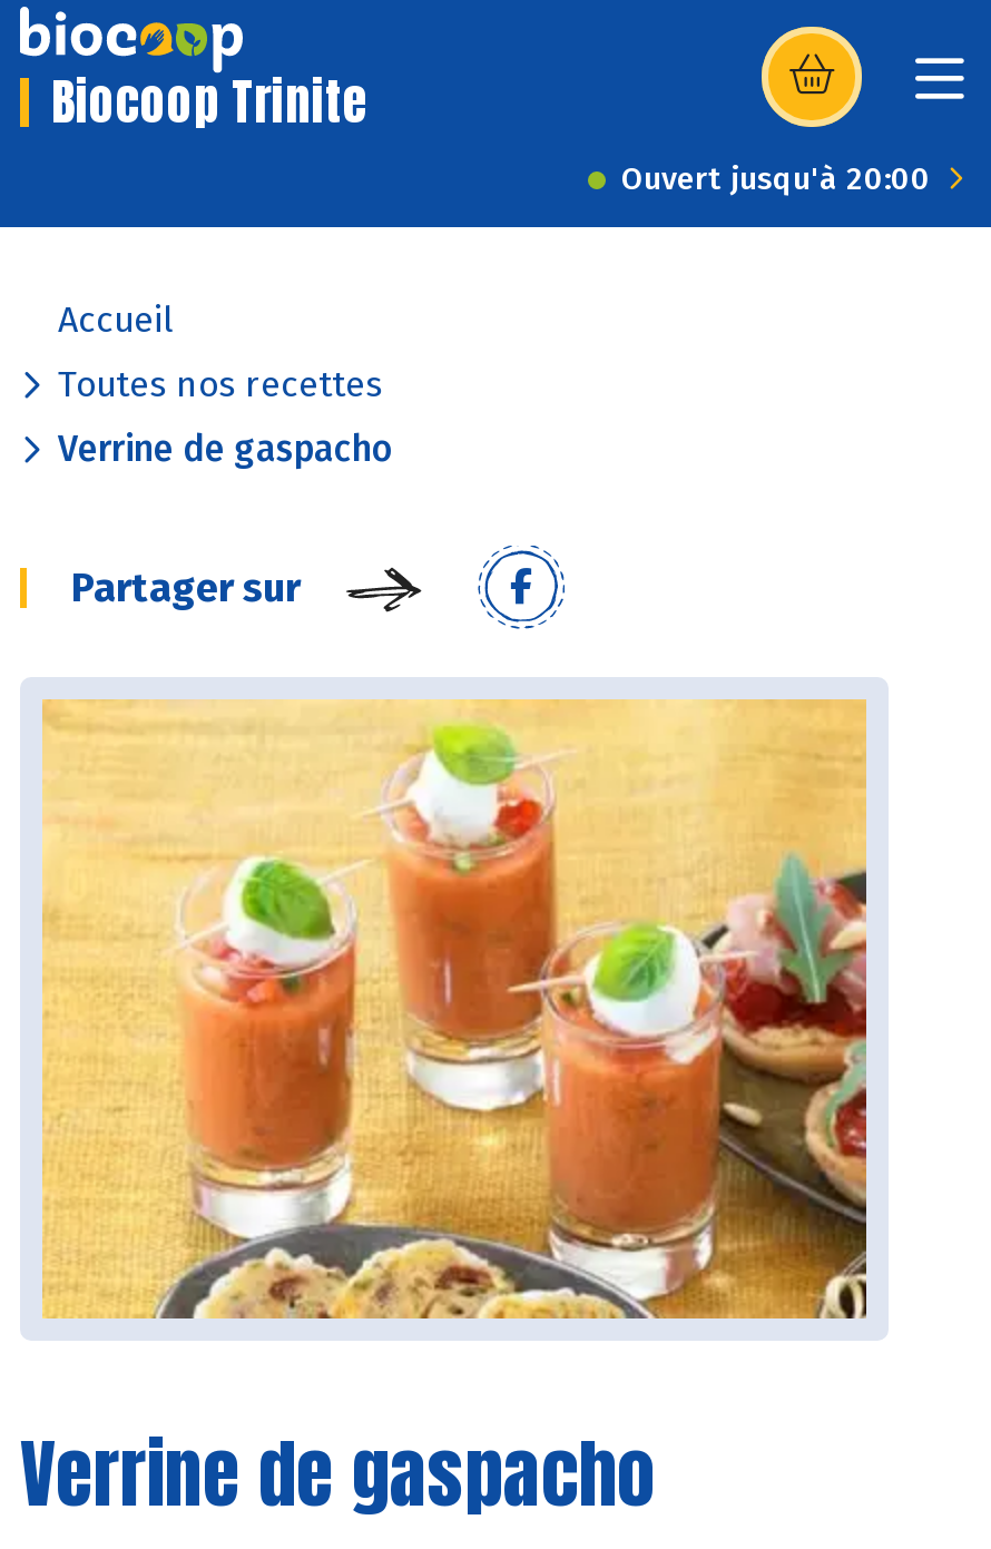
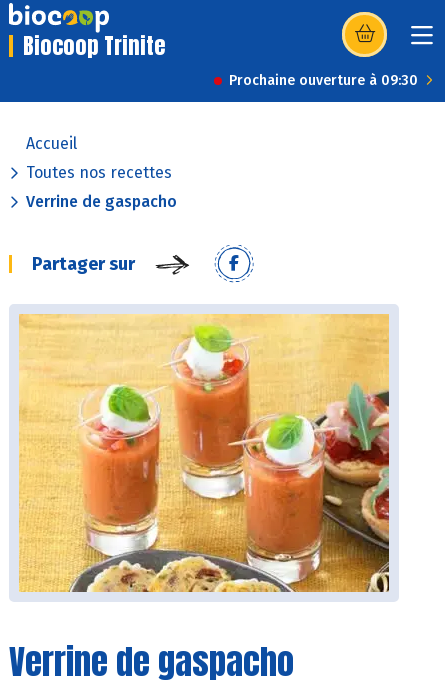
- Ouvert jusqu'à 20:00
+ Prochaine ouverture à 09:30
